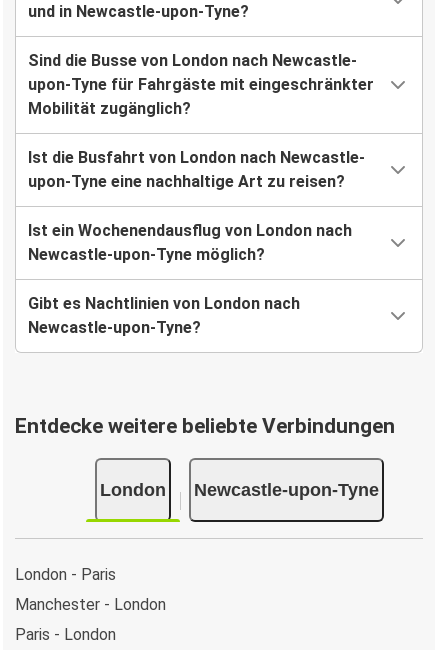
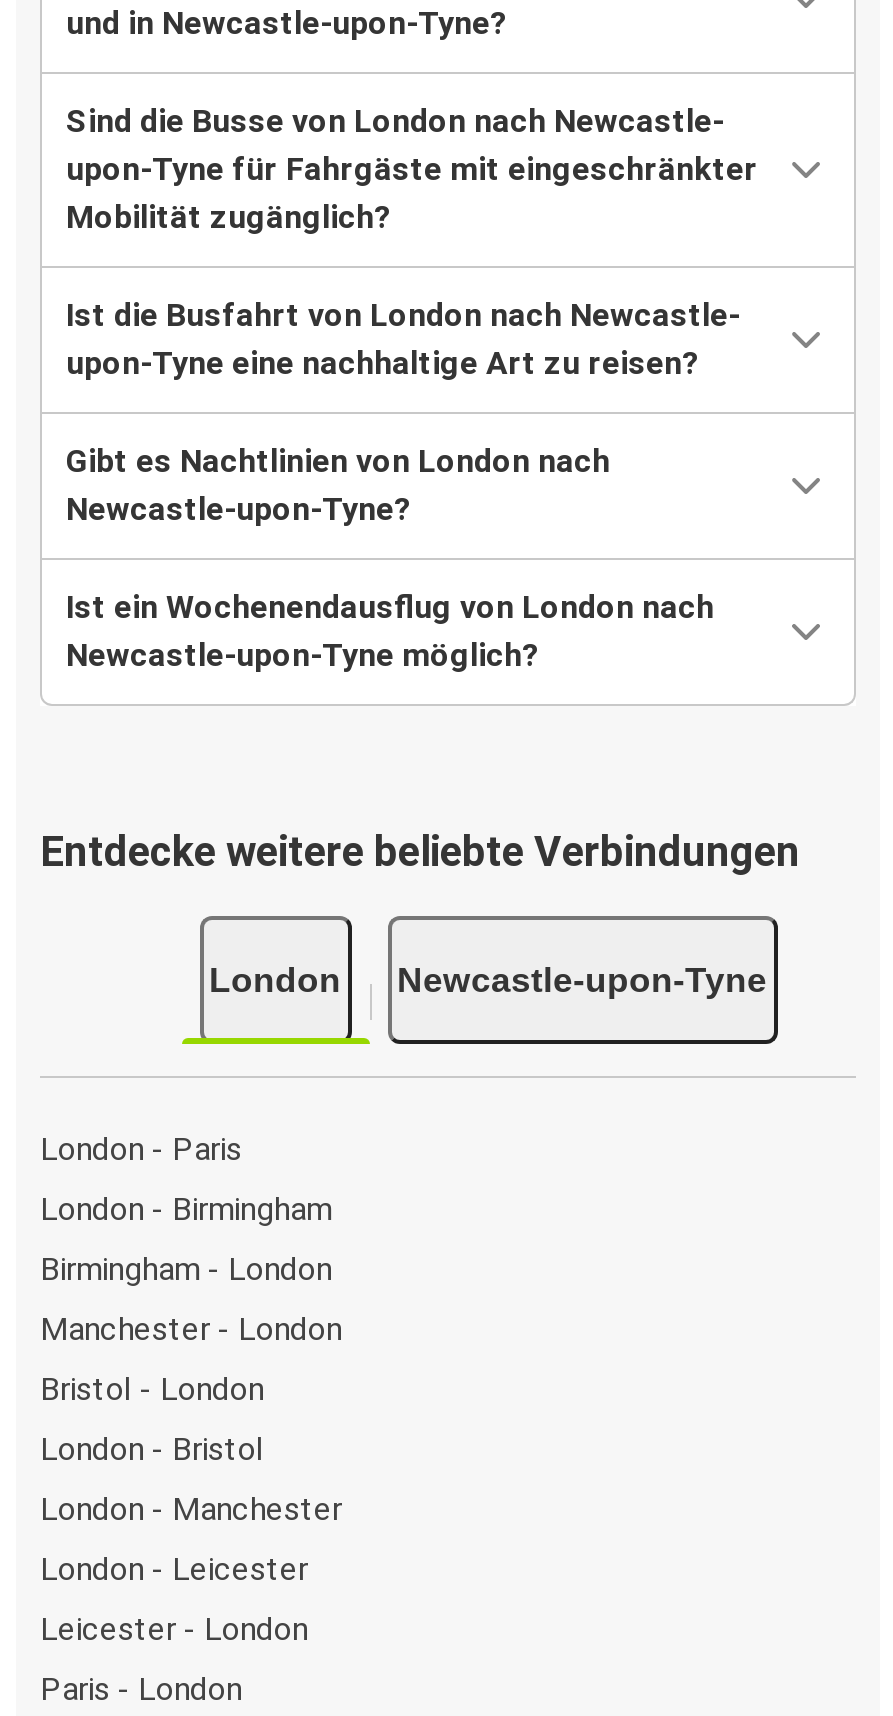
moved up: Gibt es Nachtlinien von London nach | Newcastle-upon-Tyne?

+ London - Birmingham
+ Birmingham - London

+ Bristol - London
+ London - Bristol
+ London - Manchester
+ London - Leicester
+ Leicester - London
